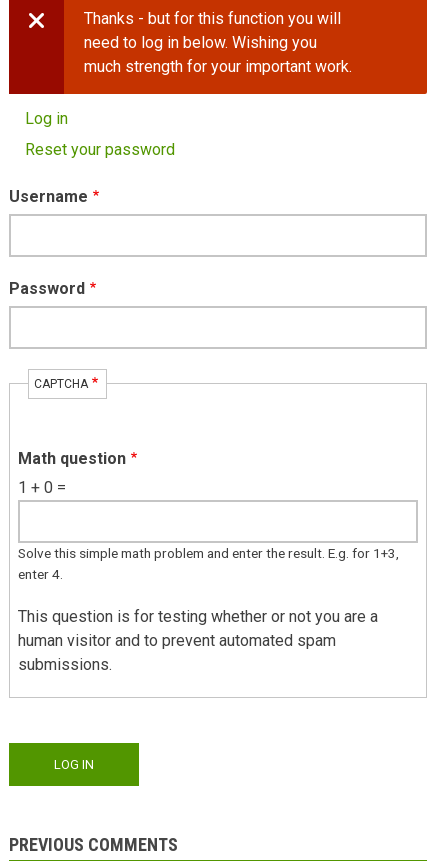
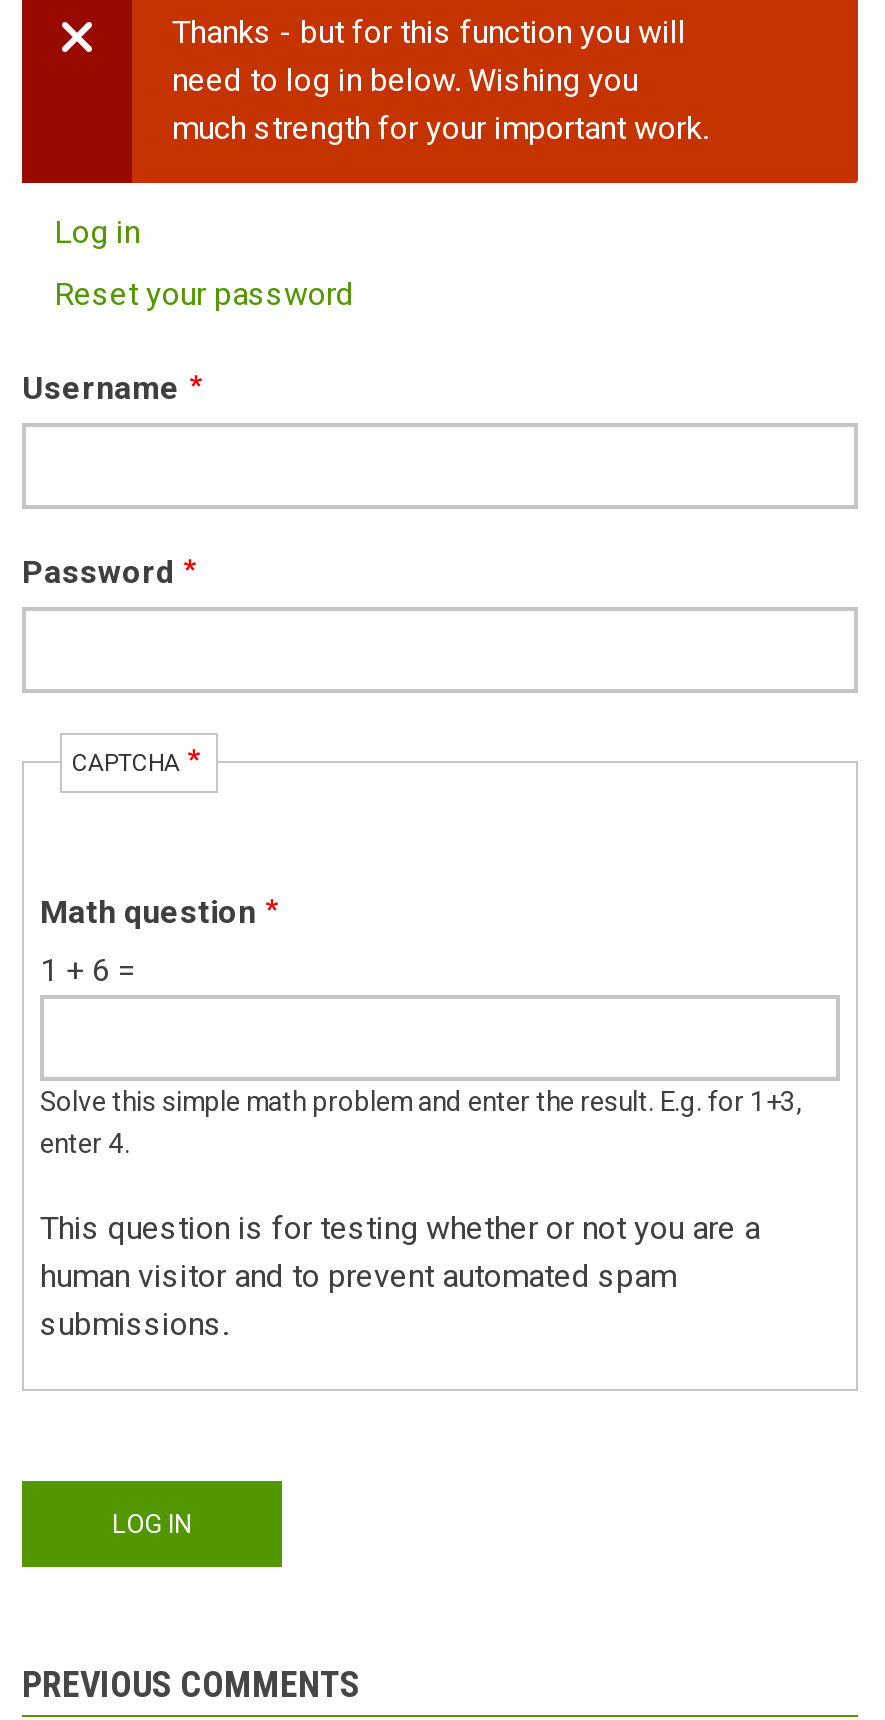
- 1 + 0 =
+ 1 + 6 =
